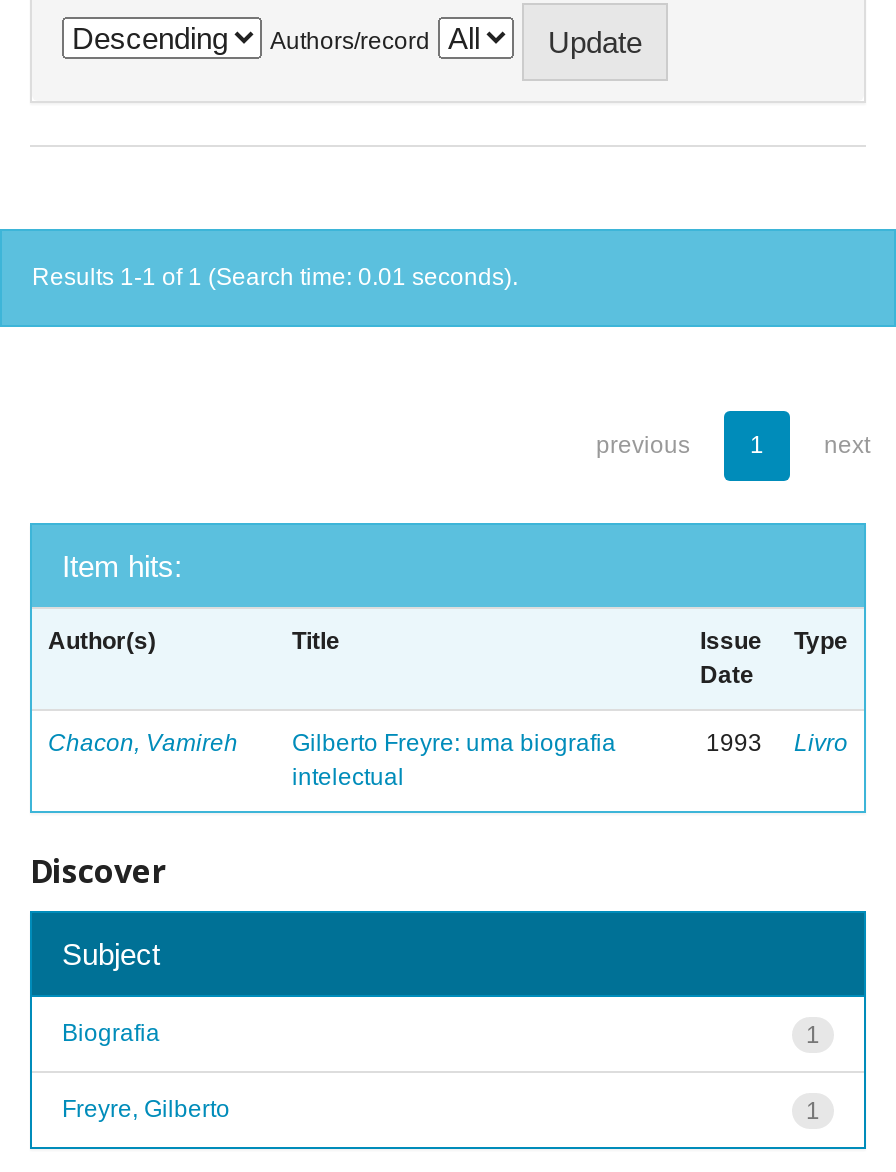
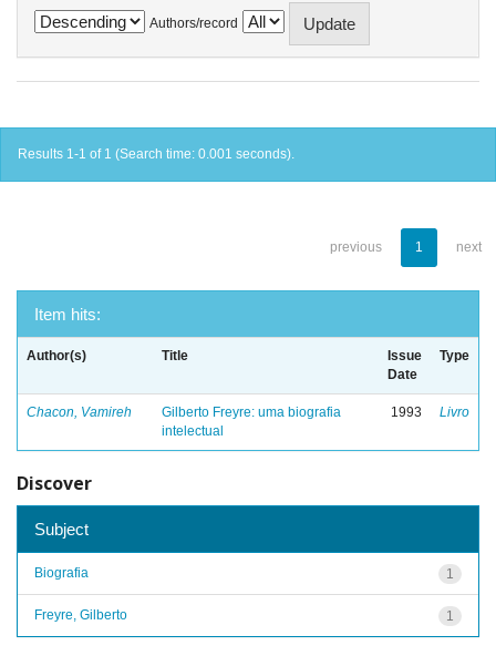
- Results 1-1 of 1 (Search time: 0.01 seconds).
+ Results 1-1 of 1 (Search time: 0.001 seconds).
